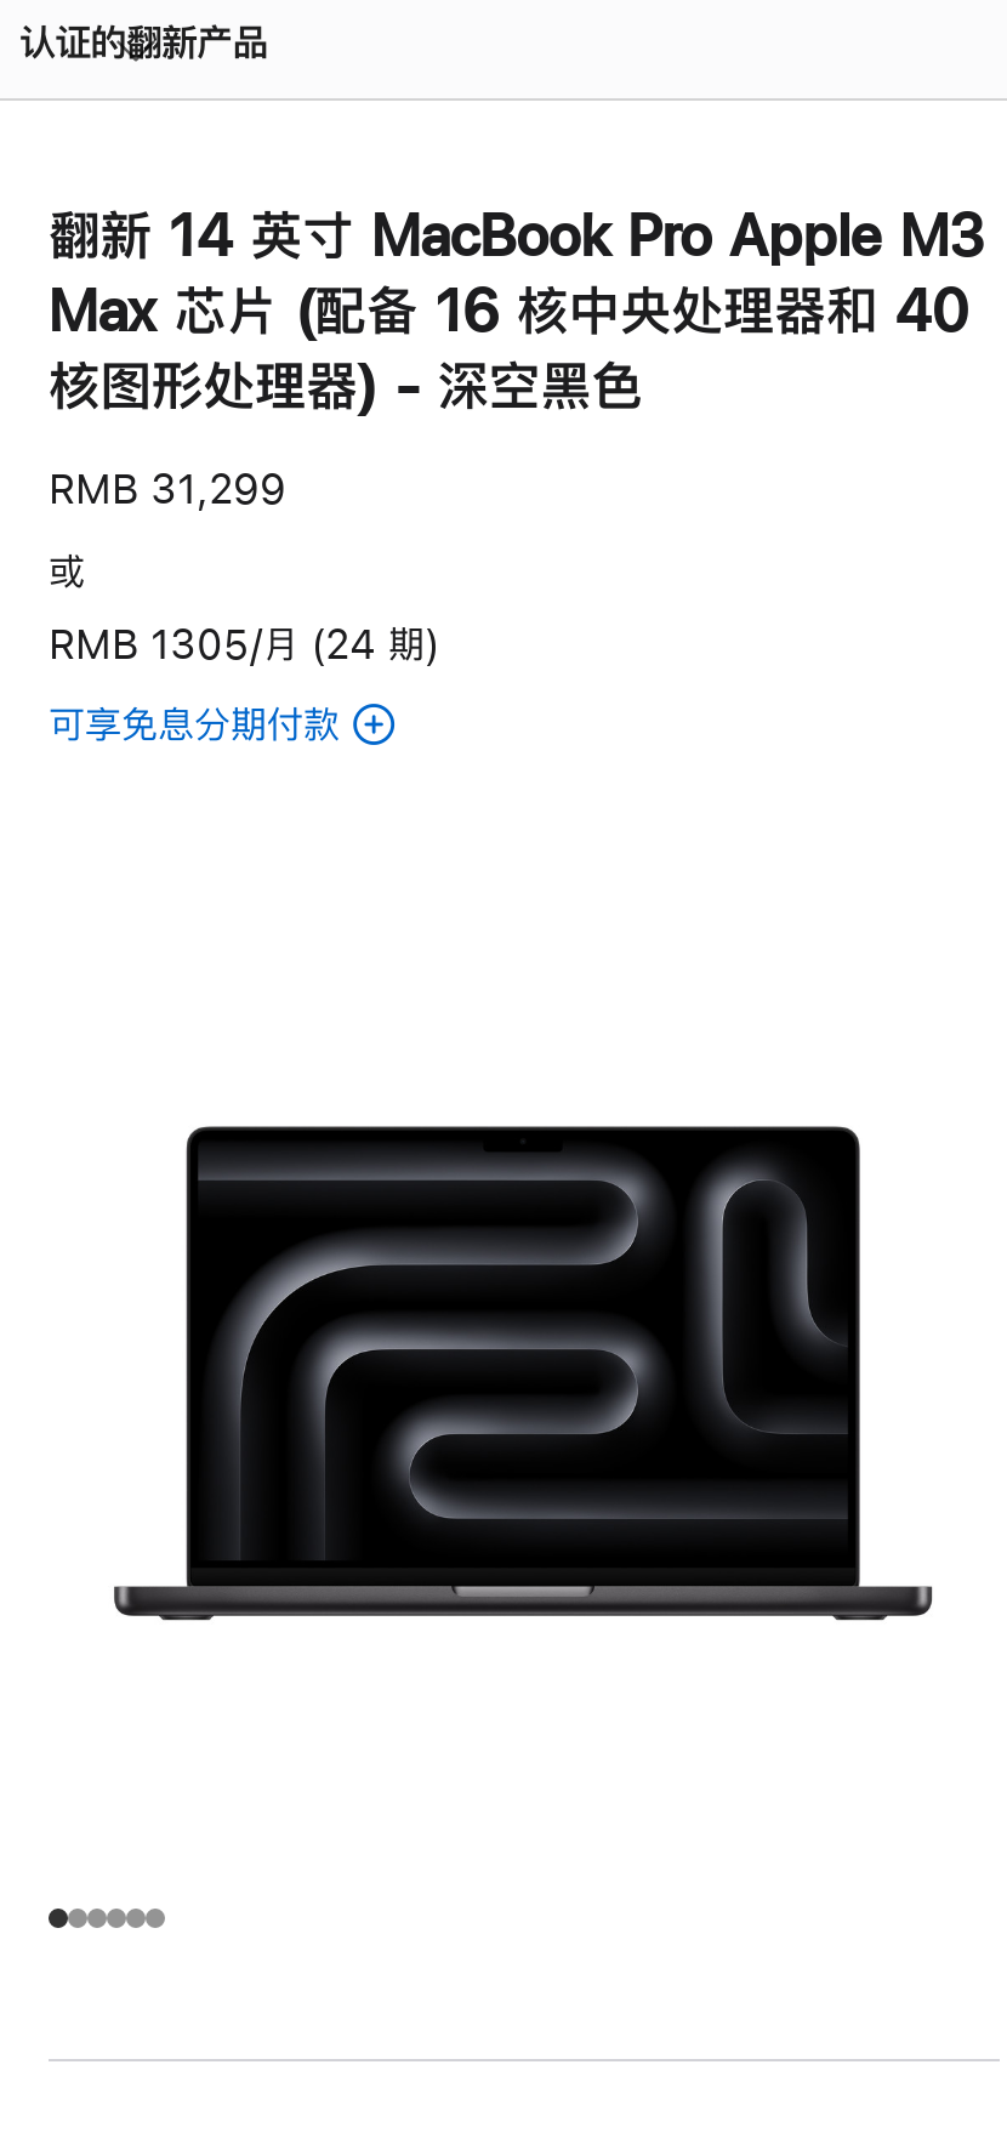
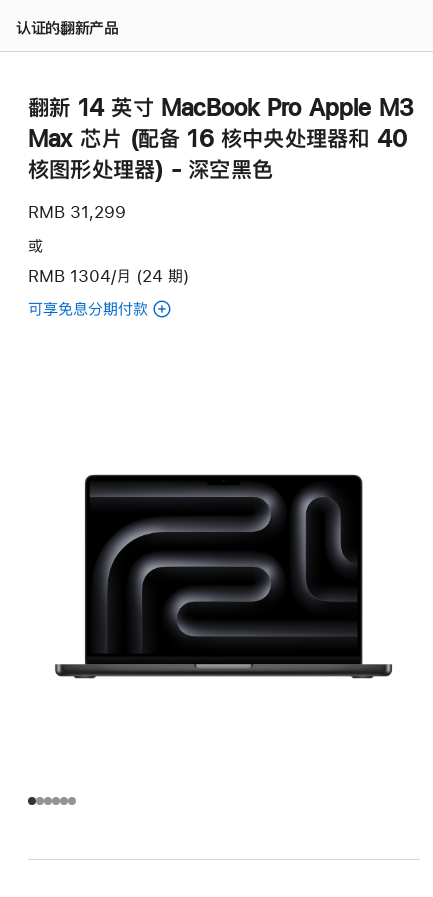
- RMB 1305/月 (24 期)
+ RMB 1304/月 (24 期)
